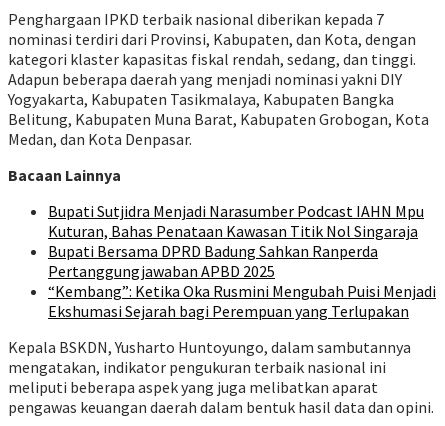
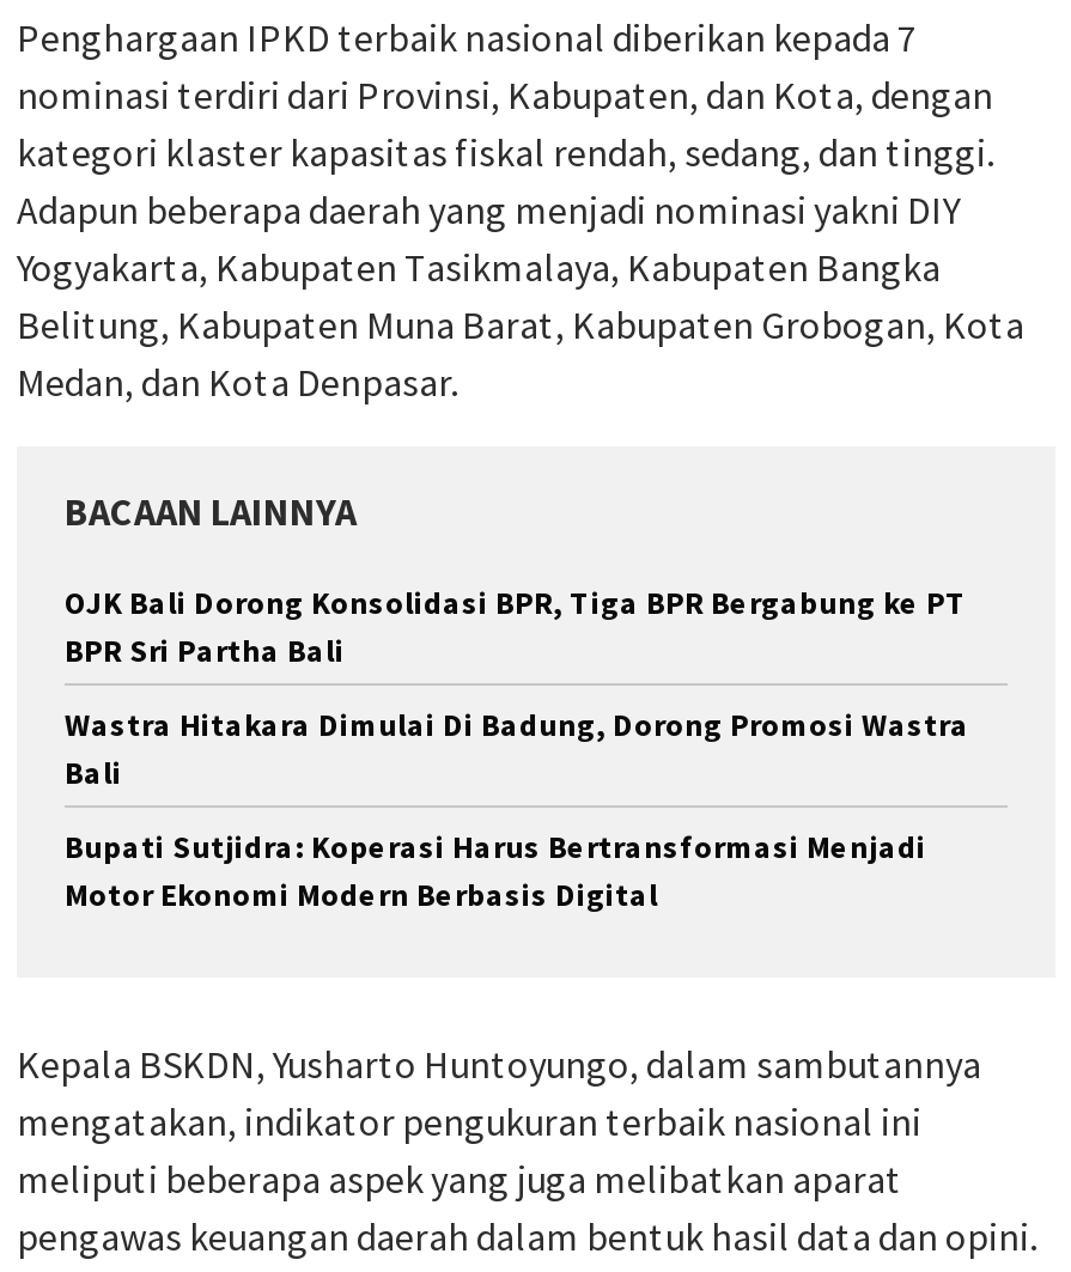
- Bacaan Lainnya
- Bupati Sutjidra Menjadi Narasumber Podcast IAHN Mpu
- Kuturan, Bahas Penataan Kawasan Titik Nol Singaraja
- Bupati Bersama DPRD Badung Sahkan Ranperda
- Pertanggungjawaban APBD 2025
- “Kembang”: Ketika Oka Rusmini Mengubah Puisi Menjadi
- Ekshumasi Sejarah bagi Perempuan yang Terlupakan
+ BACAAN LAINNYA
+ OJK Bali Dorong Konsolidasi BPR, Tiga BPR Bergabung ke PT
+ BPR Sri Partha Bali
+ Wastra Hitakara Dimulai Di Badung, Dorong Promosi Wastra
+ Bali
+ Bupati Sutjidra: Koperasi Harus Bertransformasi Menjadi
+ Motor Ekonomi Modern Berbasis Digital
